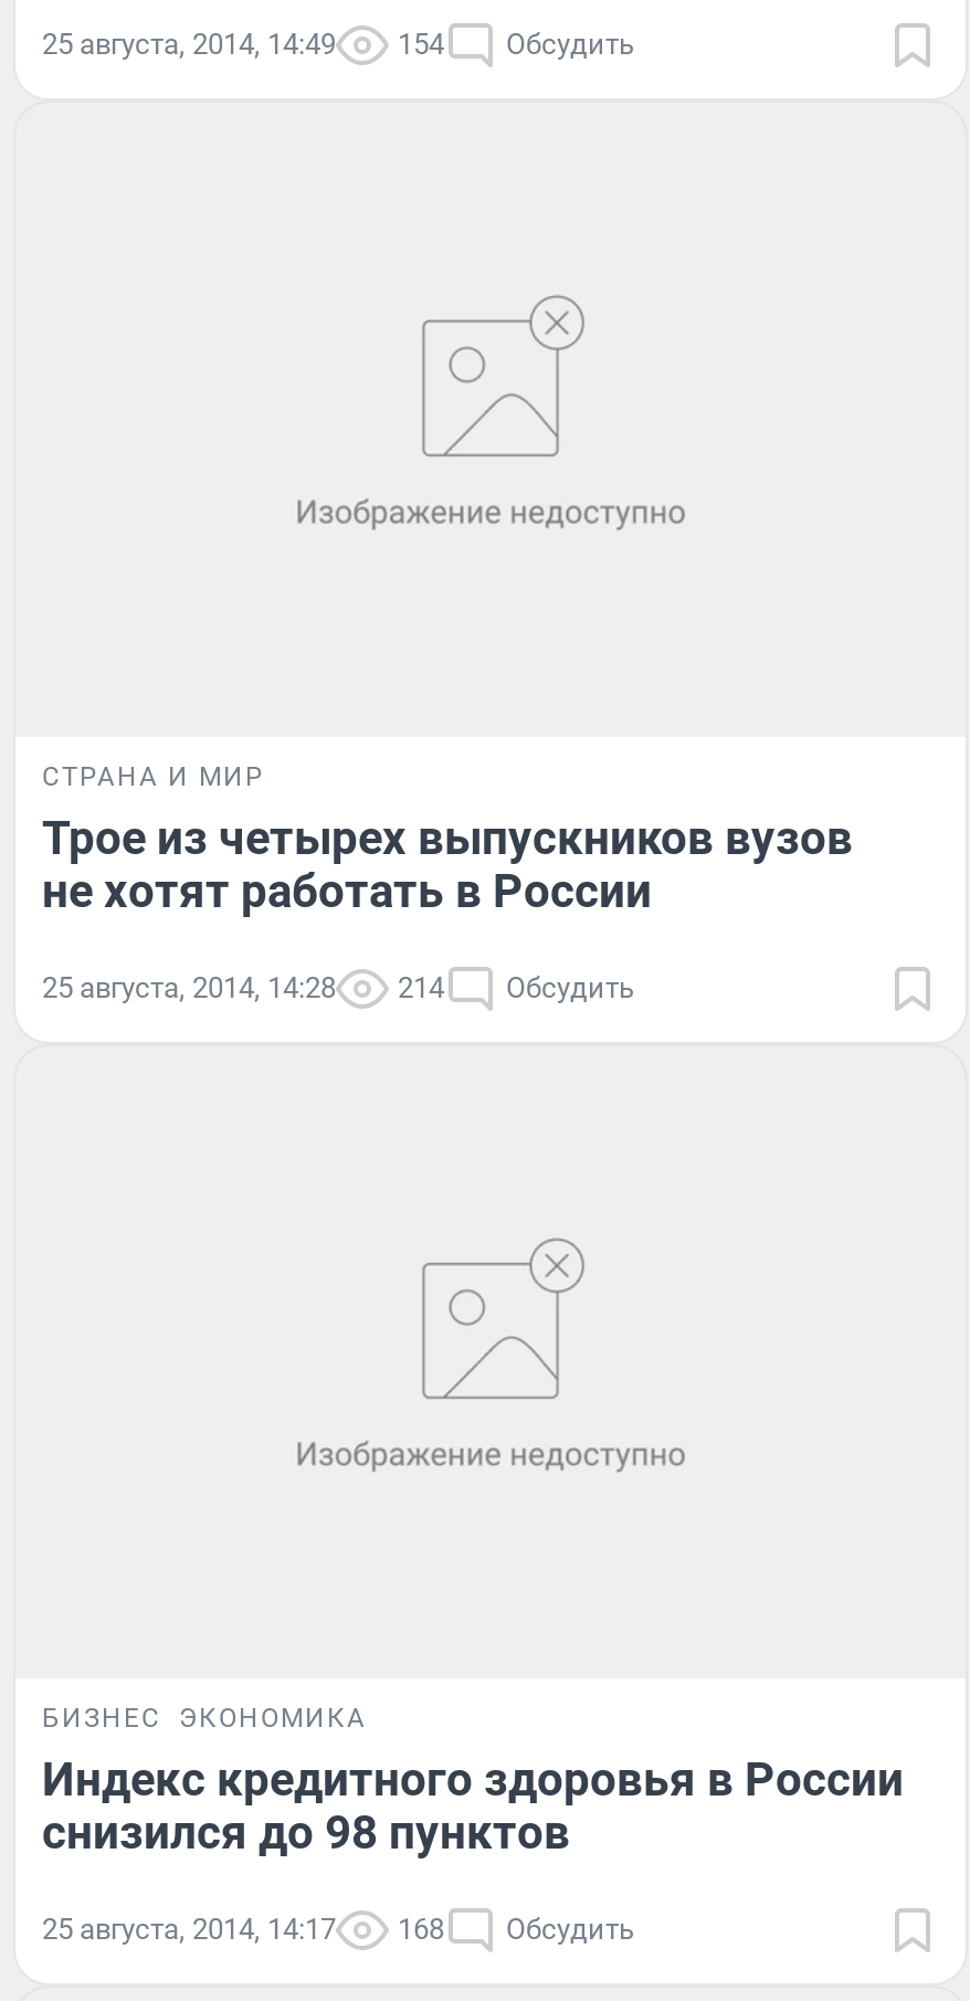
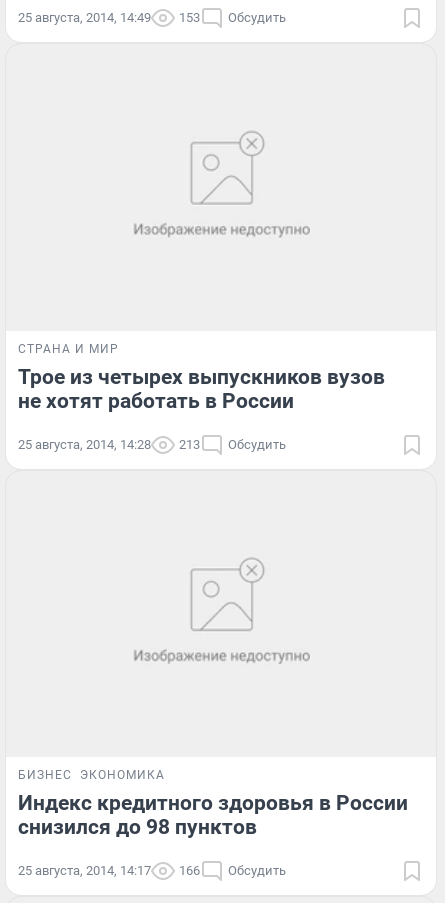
- 25 августа, 2014, 14:49 154 Обсудить
+ 25 августа, 2014, 14:49 153 Обсудить

- 25 августа, 2014, 14:28 214 Обсудить
+ 25 августа, 2014, 14:28 213 Обсудить

- 25 августа, 2014, 14:17 168 Обсудить
+ 25 августа, 2014, 14:17 166 Обсудить
